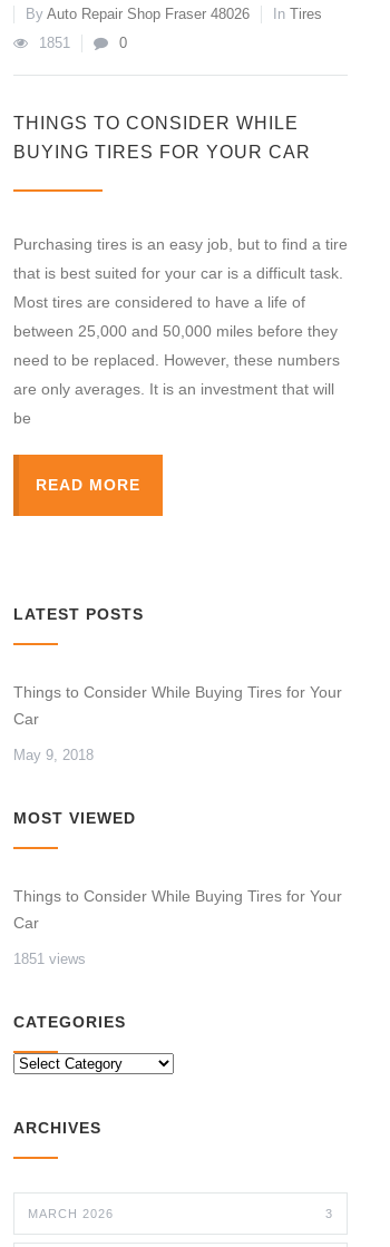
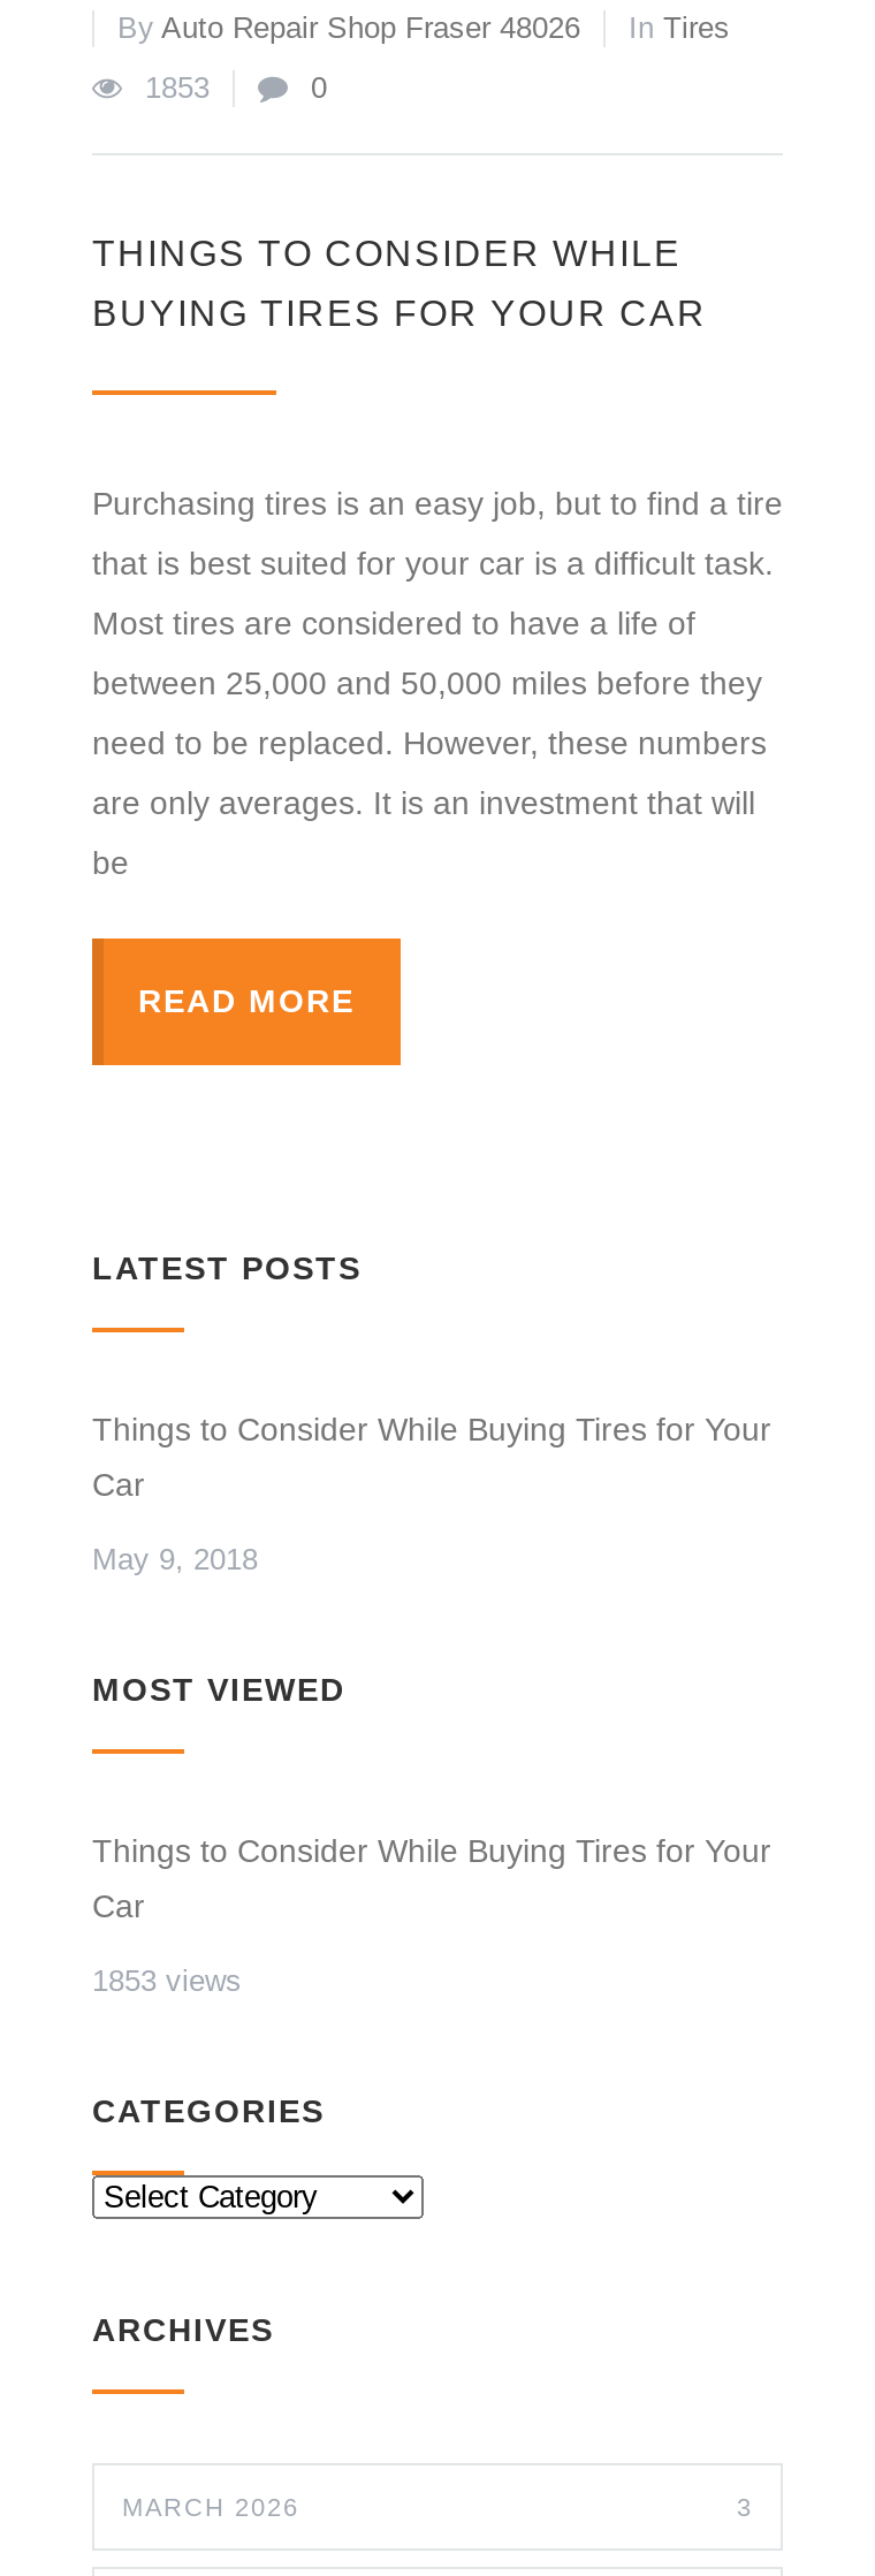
- 1851
+ 1853

- 1851 views
+ 1853 views
